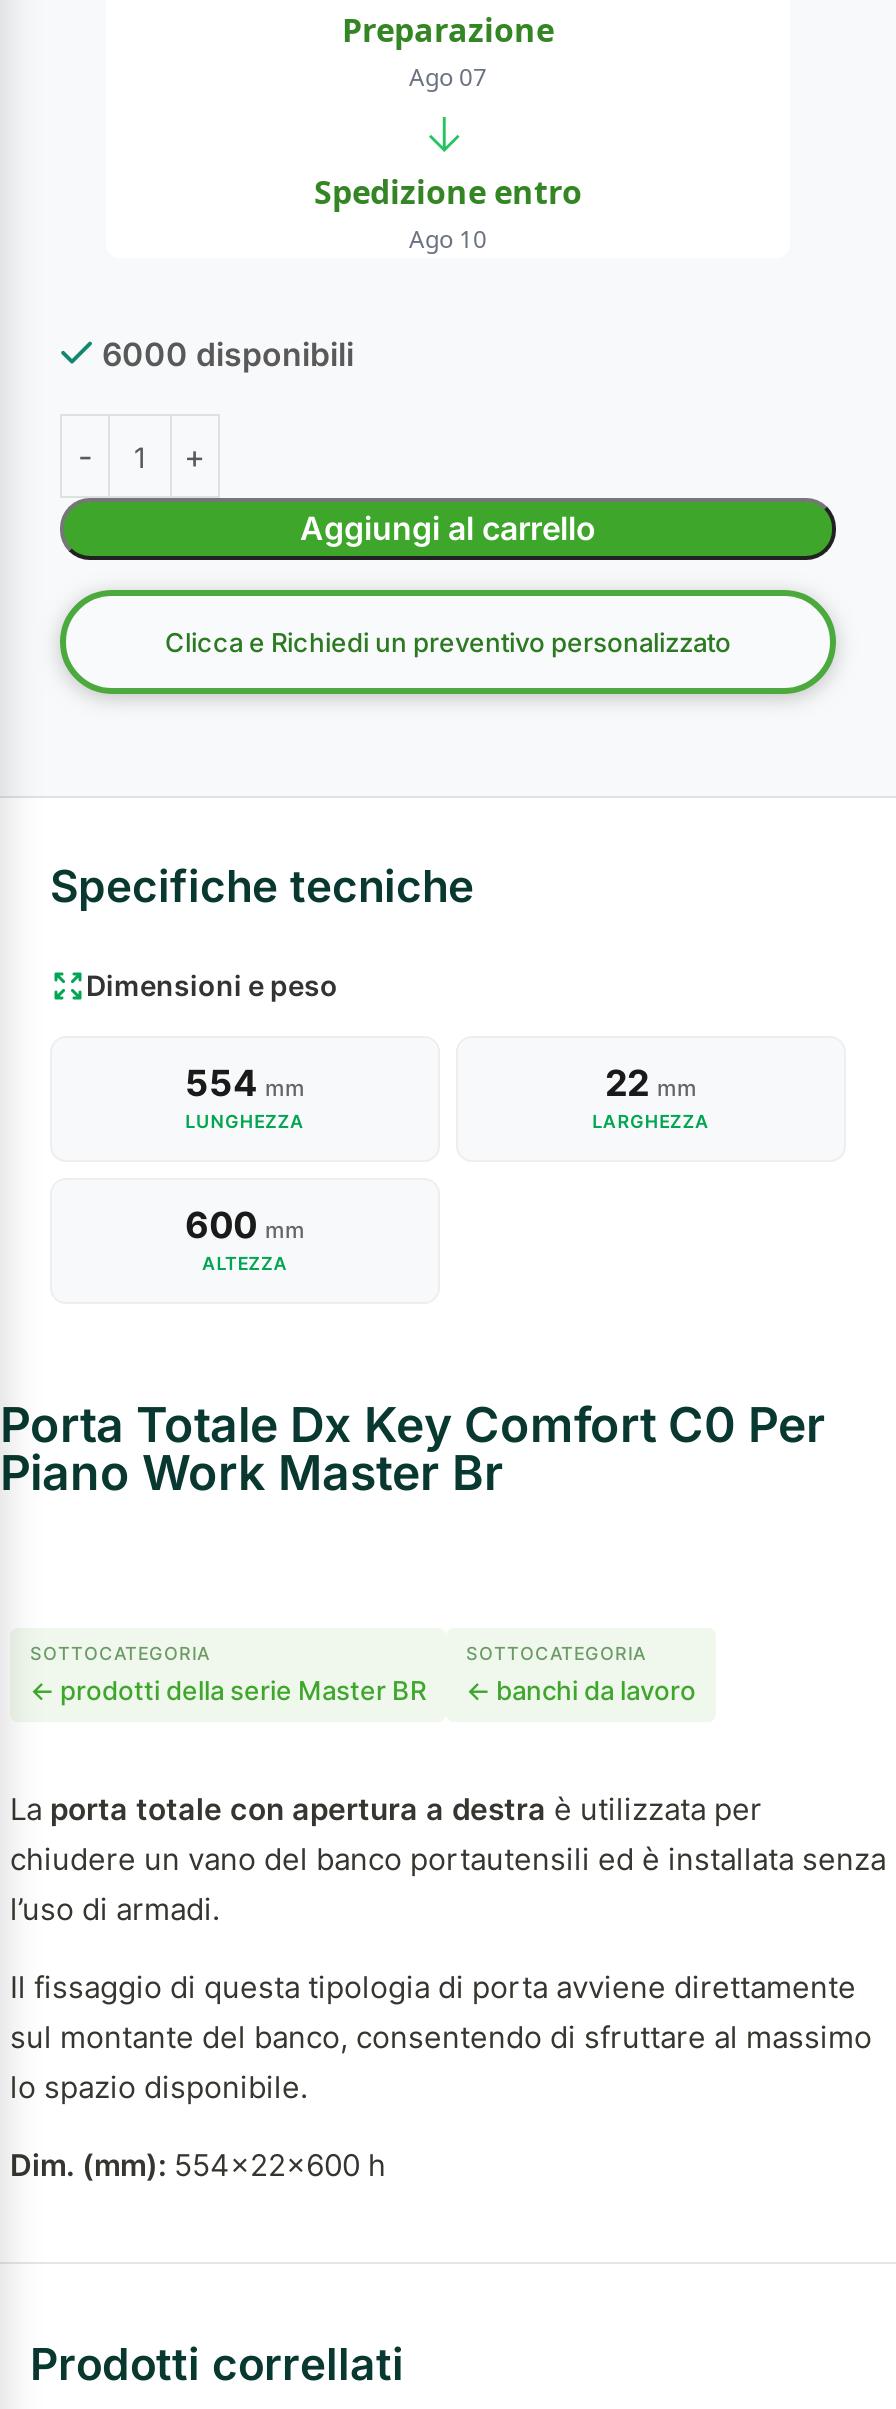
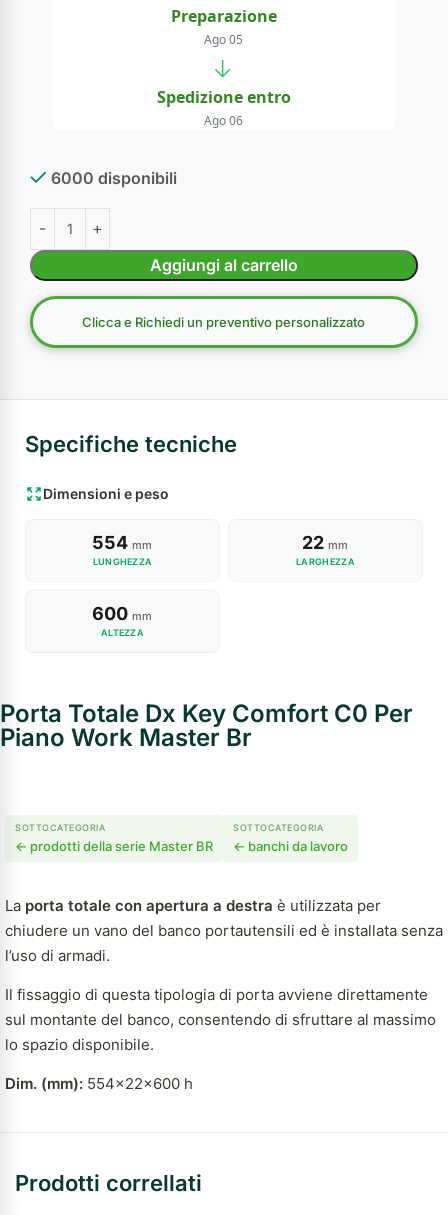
- Ago 07
+ Ago 05

- Ago 10
+ Ago 06
